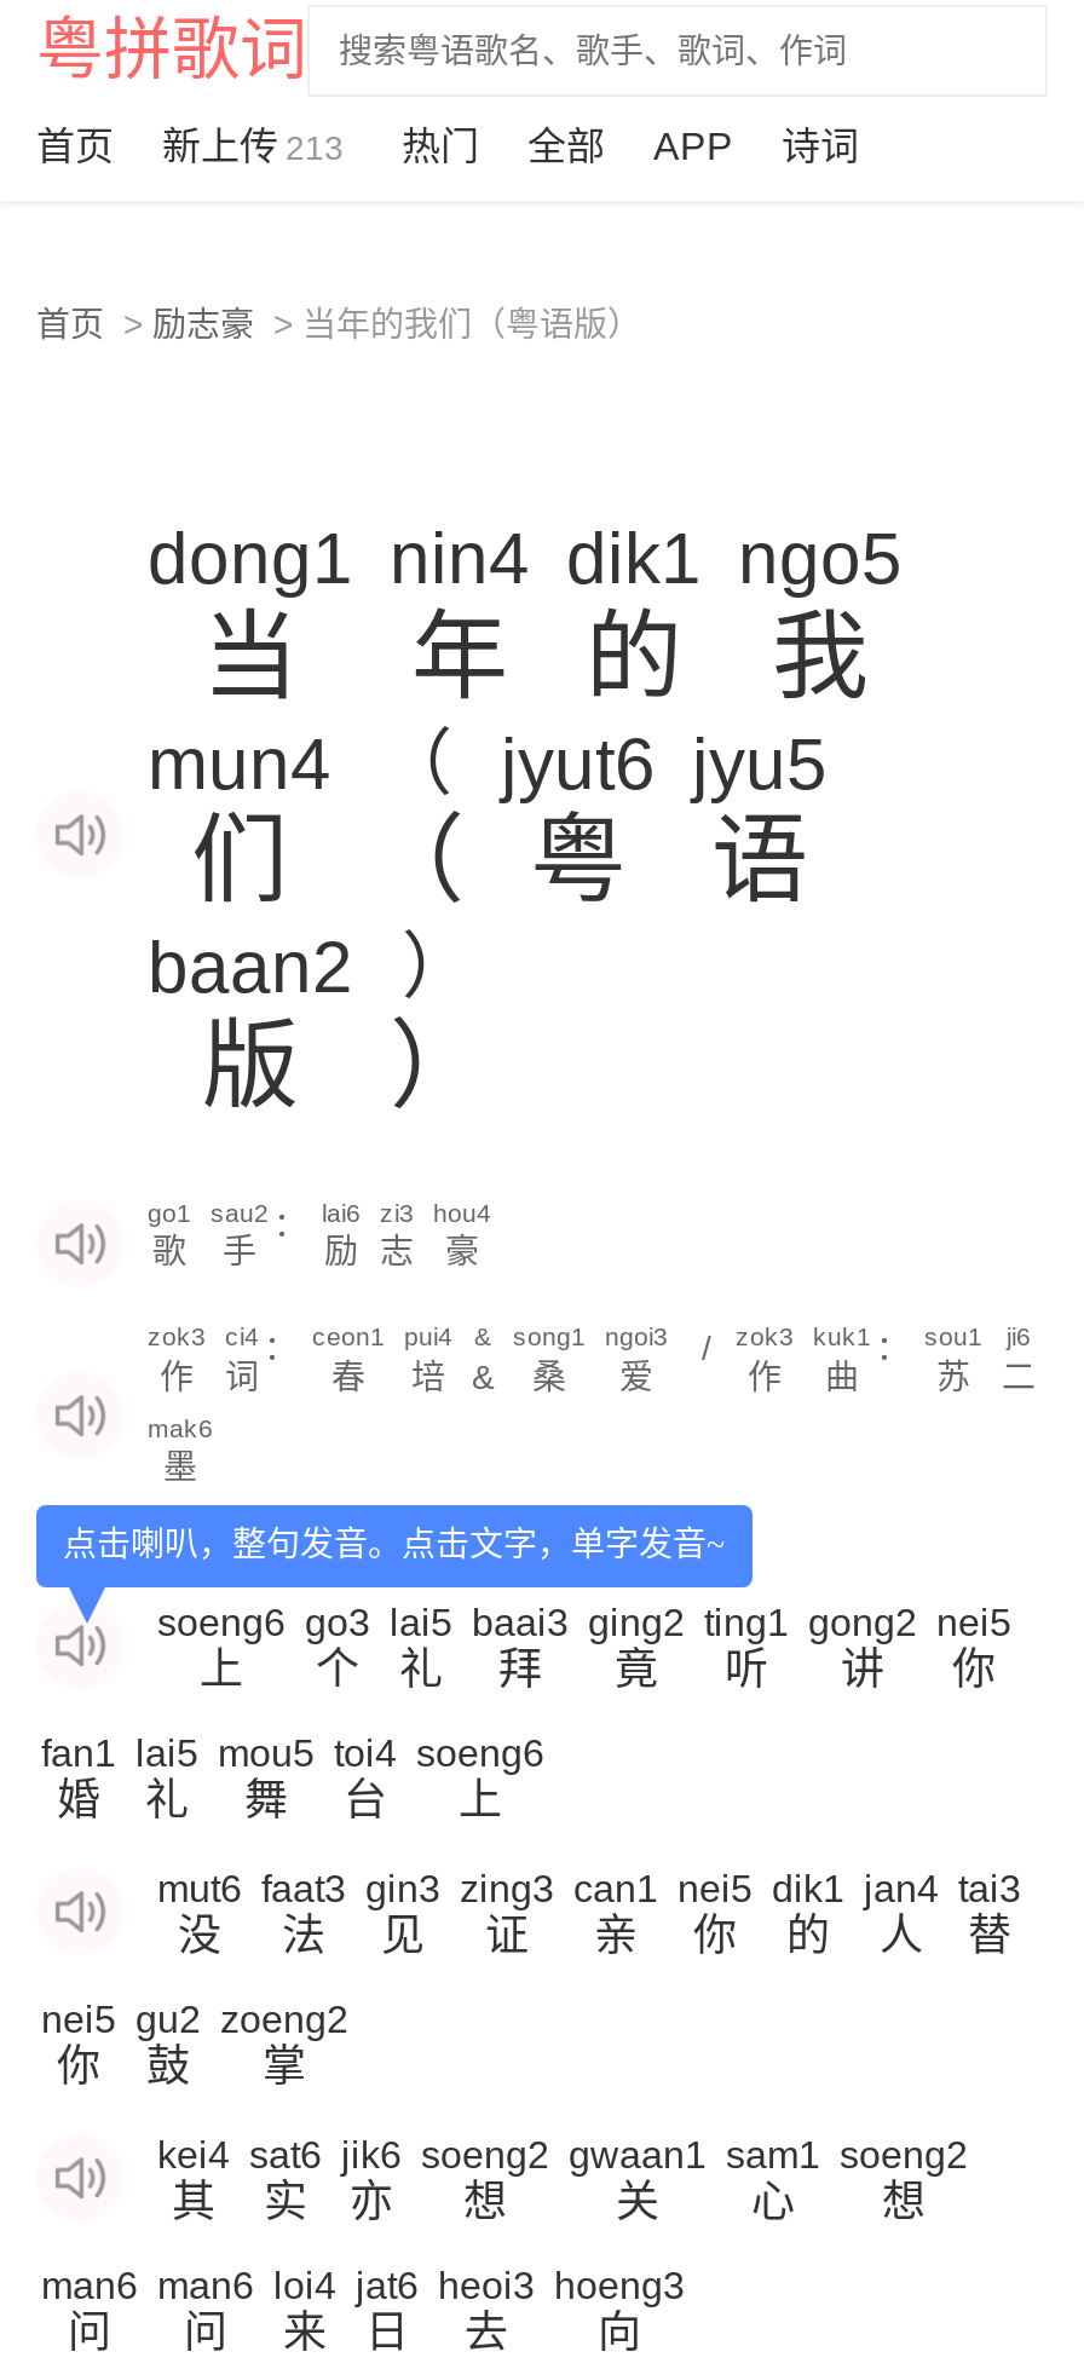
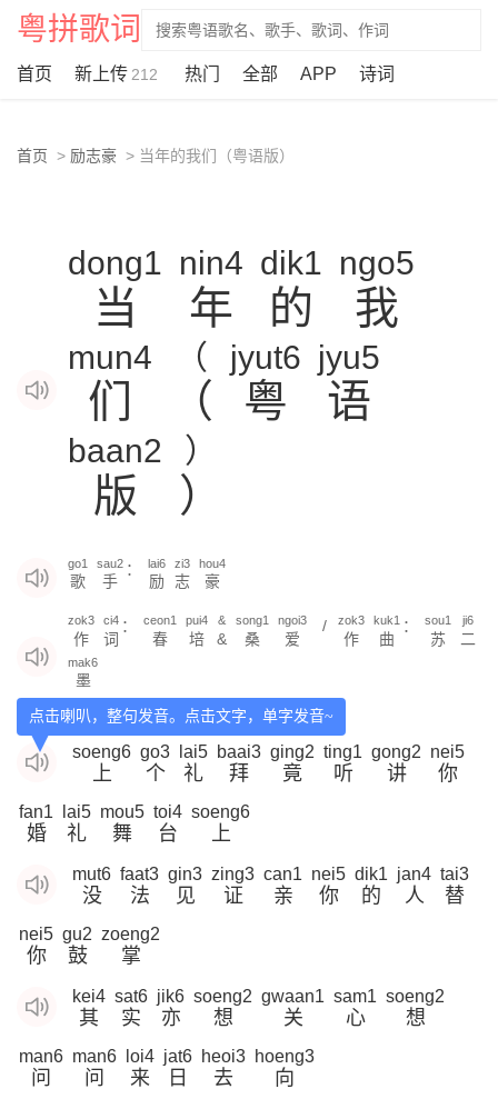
- 首页 新上传 213 热门 全部 APP 诗词
+ 首页 新上传 212 热门 全部 APP 诗词
